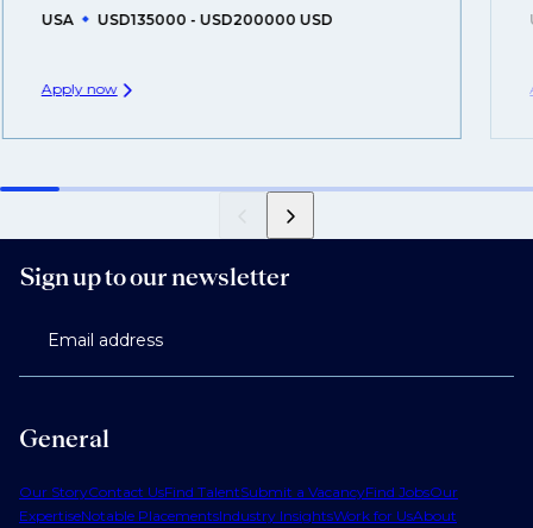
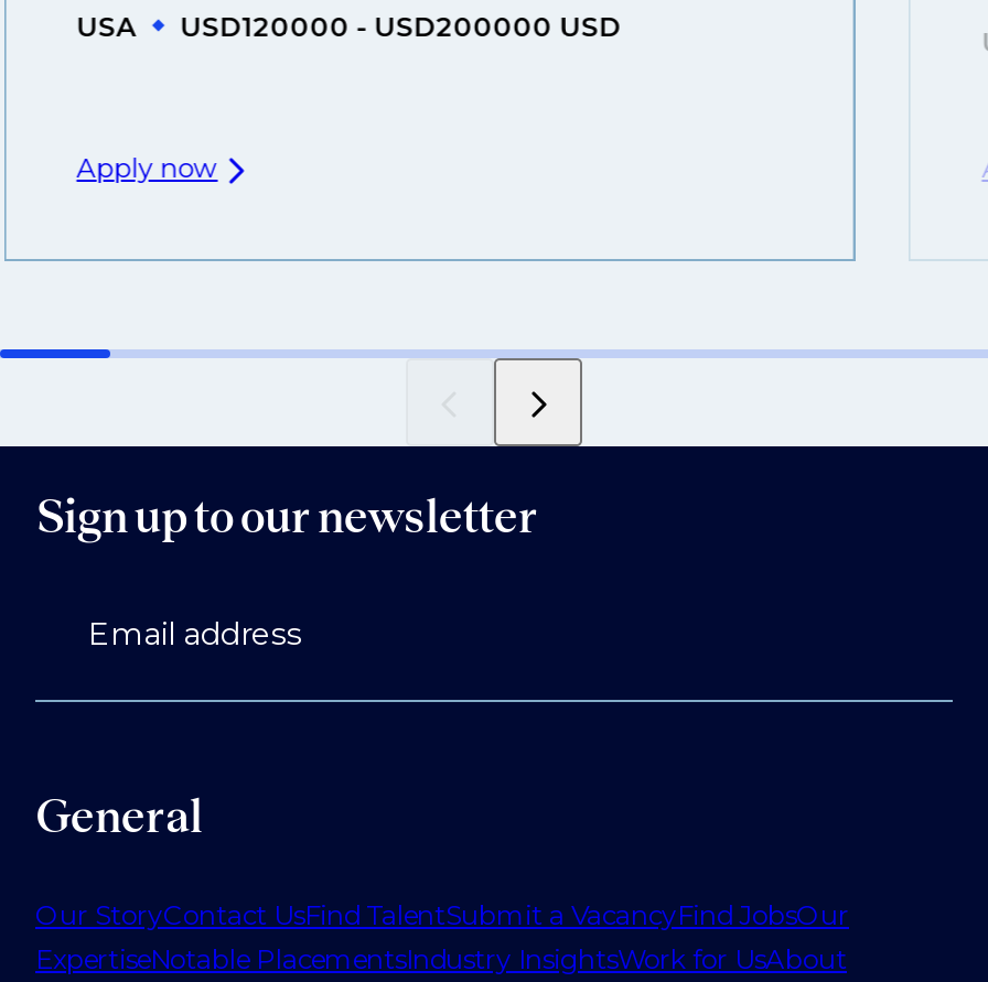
- USA USD135000 - USD200000 USD
+ USA USD120000 - USD200000 USD
